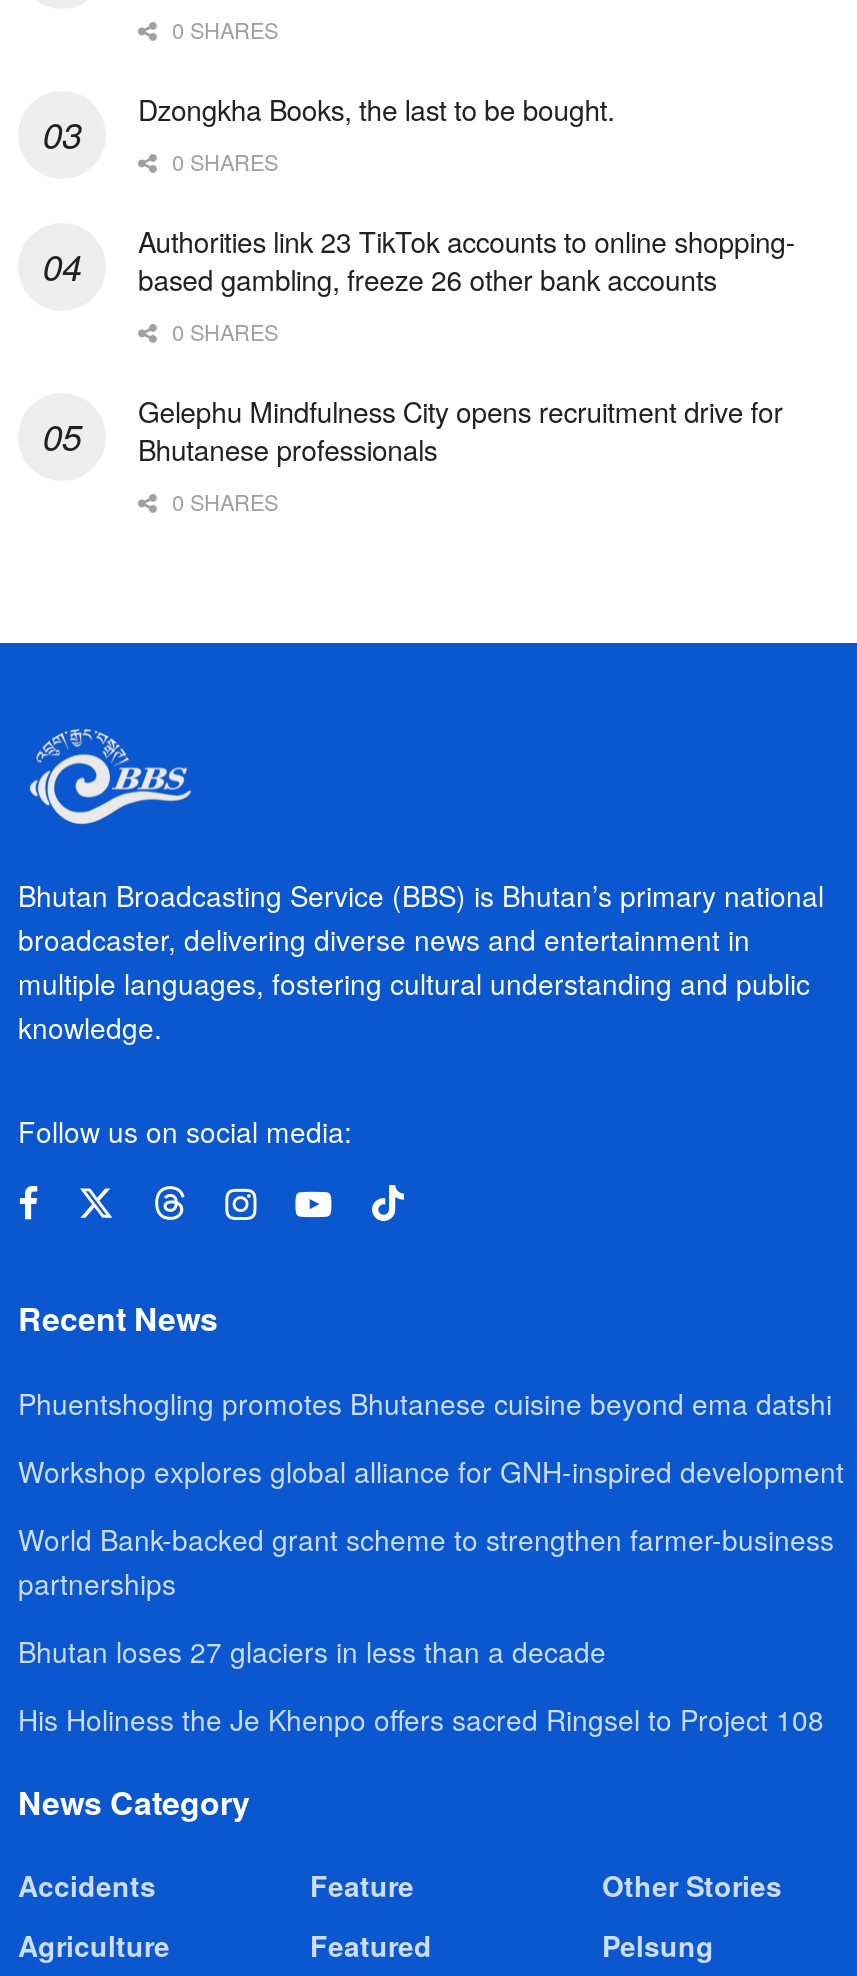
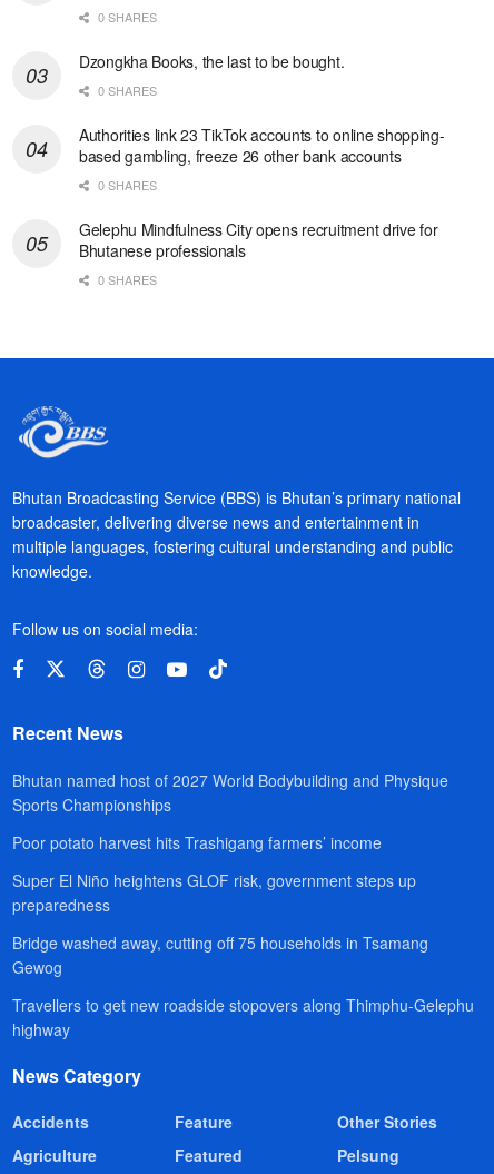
- Phuentshogling promotes Bhutanese cuisine beyond ema datshi
+ Bhutan named host of 2027 World Bodybuilding and Physique
+ Sports Championships

- Workshop explores global alliance for GNH-inspired development
+ Poor potato harvest hits Trashigang farmers’ income

- World Bank-backed grant scheme to strengthen farmer-business
- partnerships
+ Super El Niño heightens GLOF risk, government steps up
+ preparedness

- Bhutan loses 27 glaciers in less than a decade
+ Bridge washed away, cutting off 75 households in Tsamang
+ Gewog

- His Holiness the Je Khenpo offers sacred Ringsel to Project 108
+ Travellers to get new roadside stopovers along Thimphu-Gelephu
+ highway
